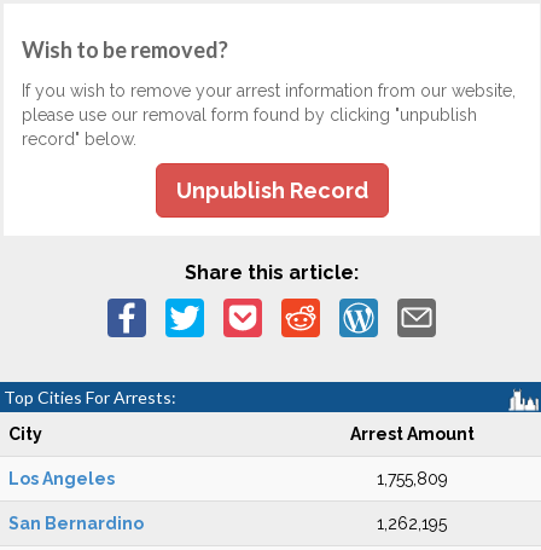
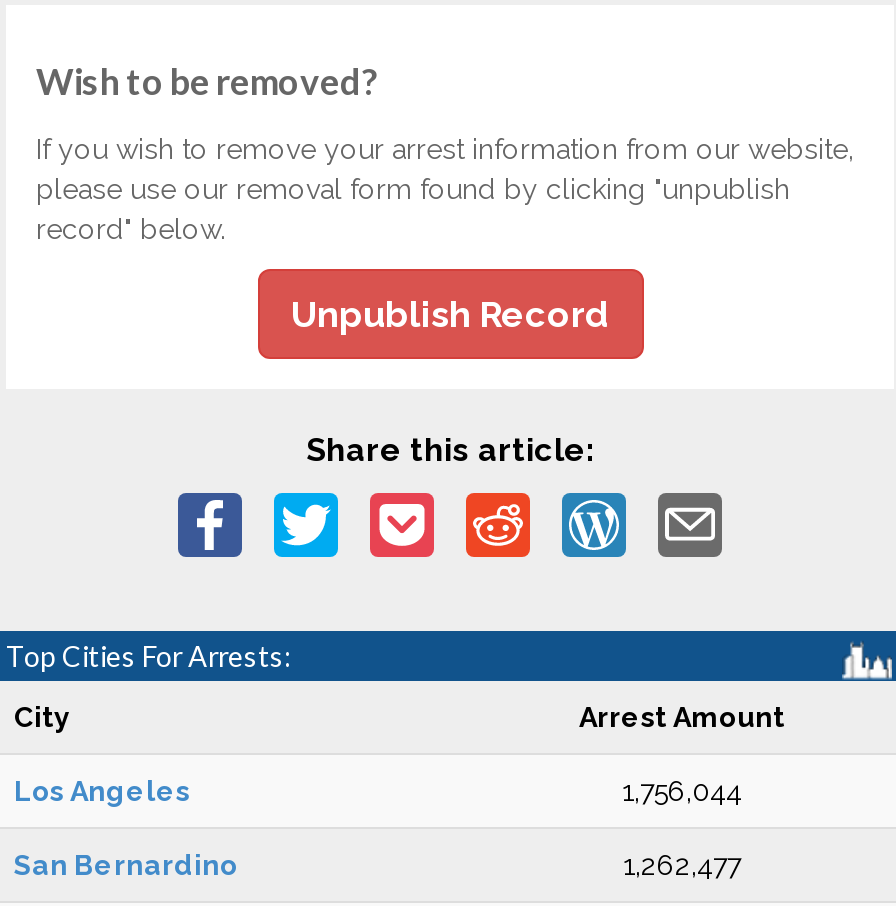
- 1,755,809
+ 1,756,044

- 1,262,195
+ 1,262,477
